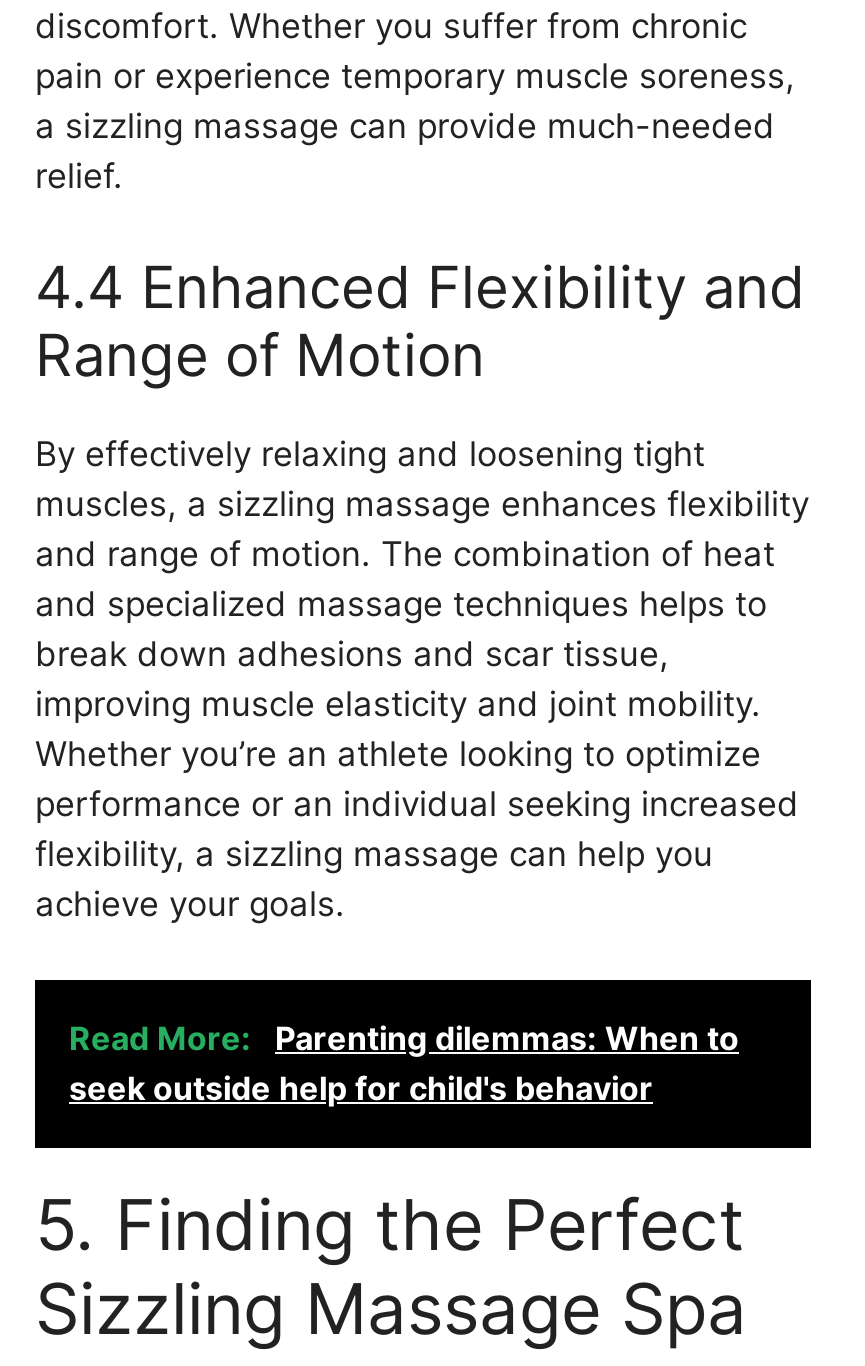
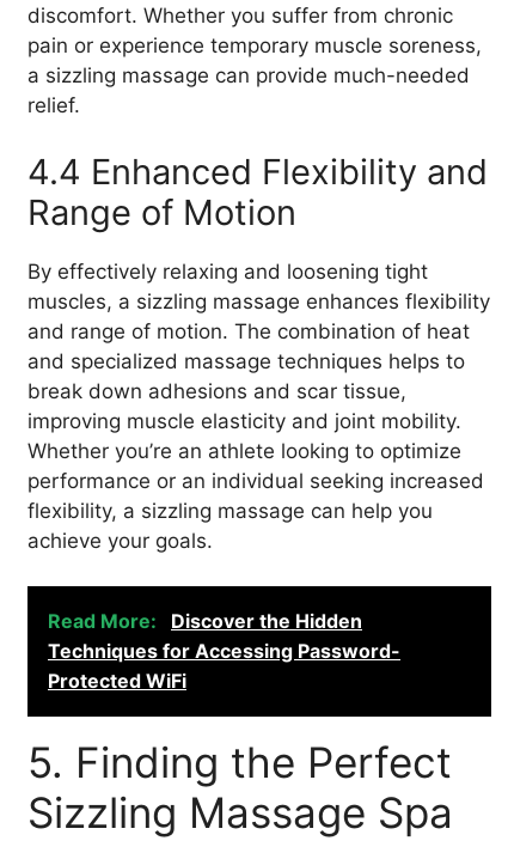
- Read More: Parenting dilemmas: When to
- seek outside help for child's behavior
+ Read More: Discover the Hidden
+ Techniques for Accessing Password-
+ Protected WiFi
